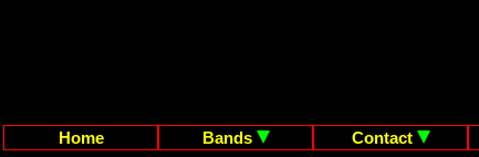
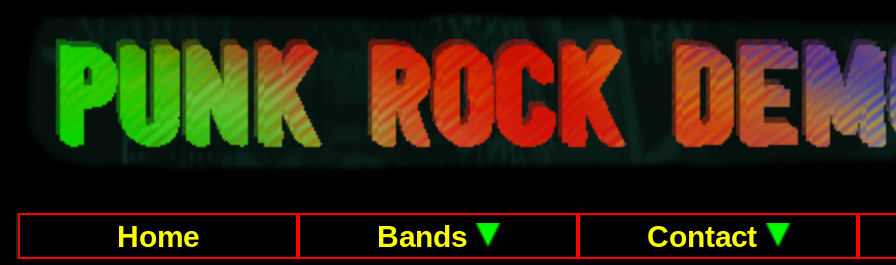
+ [image]
